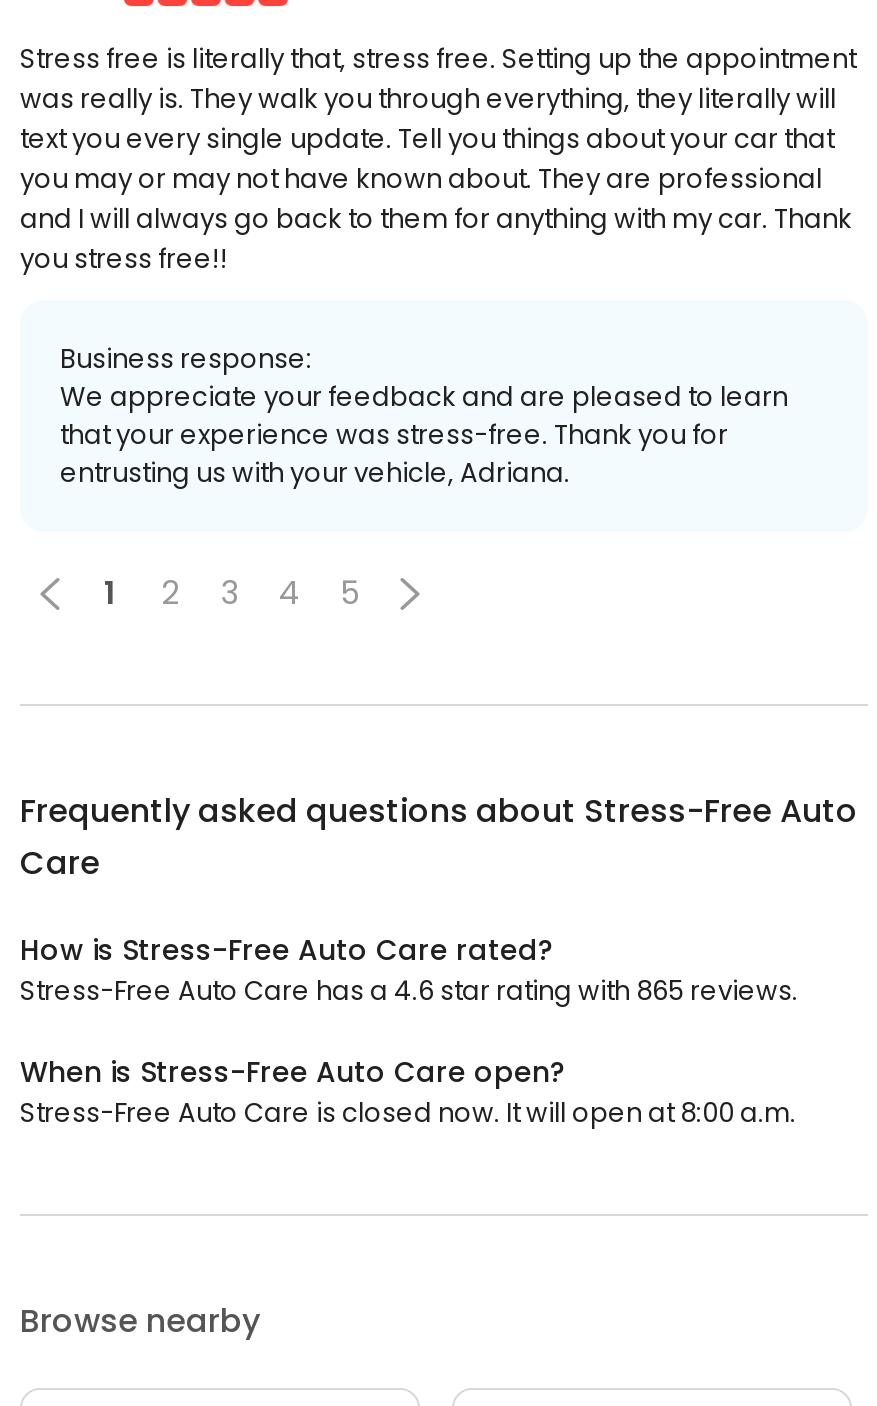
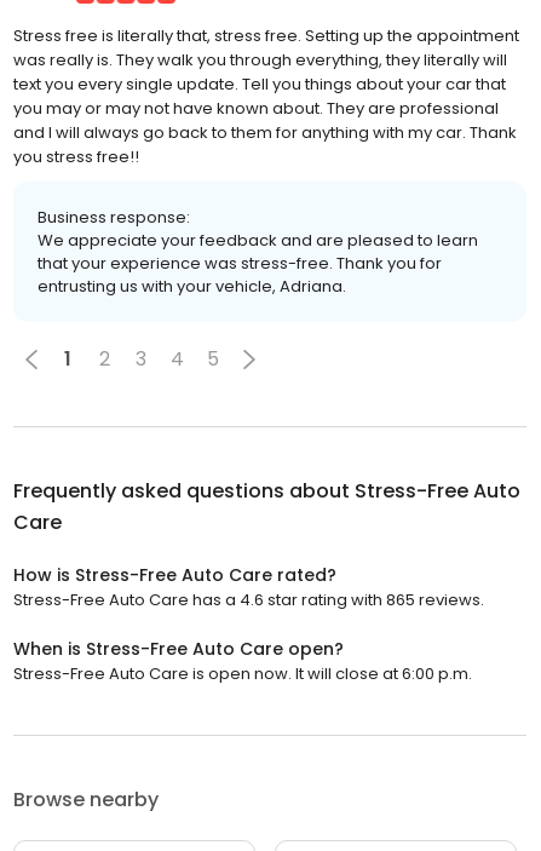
- Stress-Free Auto Care is closed now. It will open at 8:00 a.m.
+ Stress-Free Auto Care is open now. It will close at 6:00 p.m.
